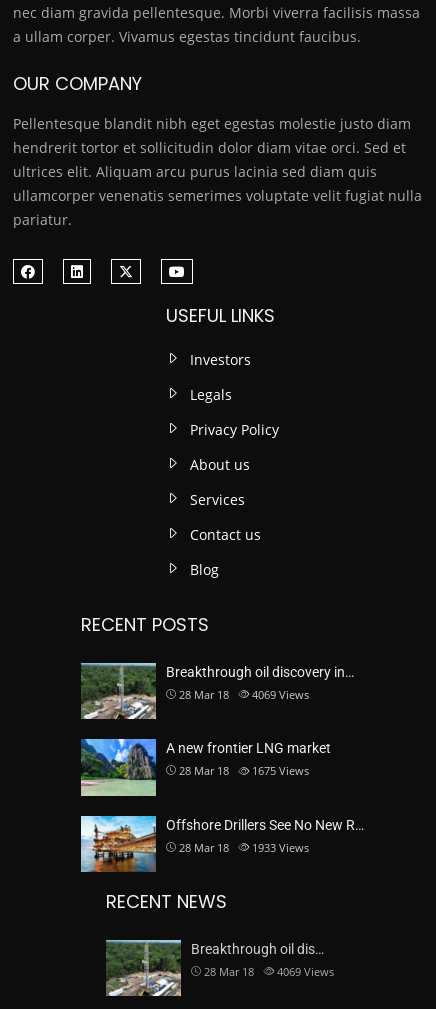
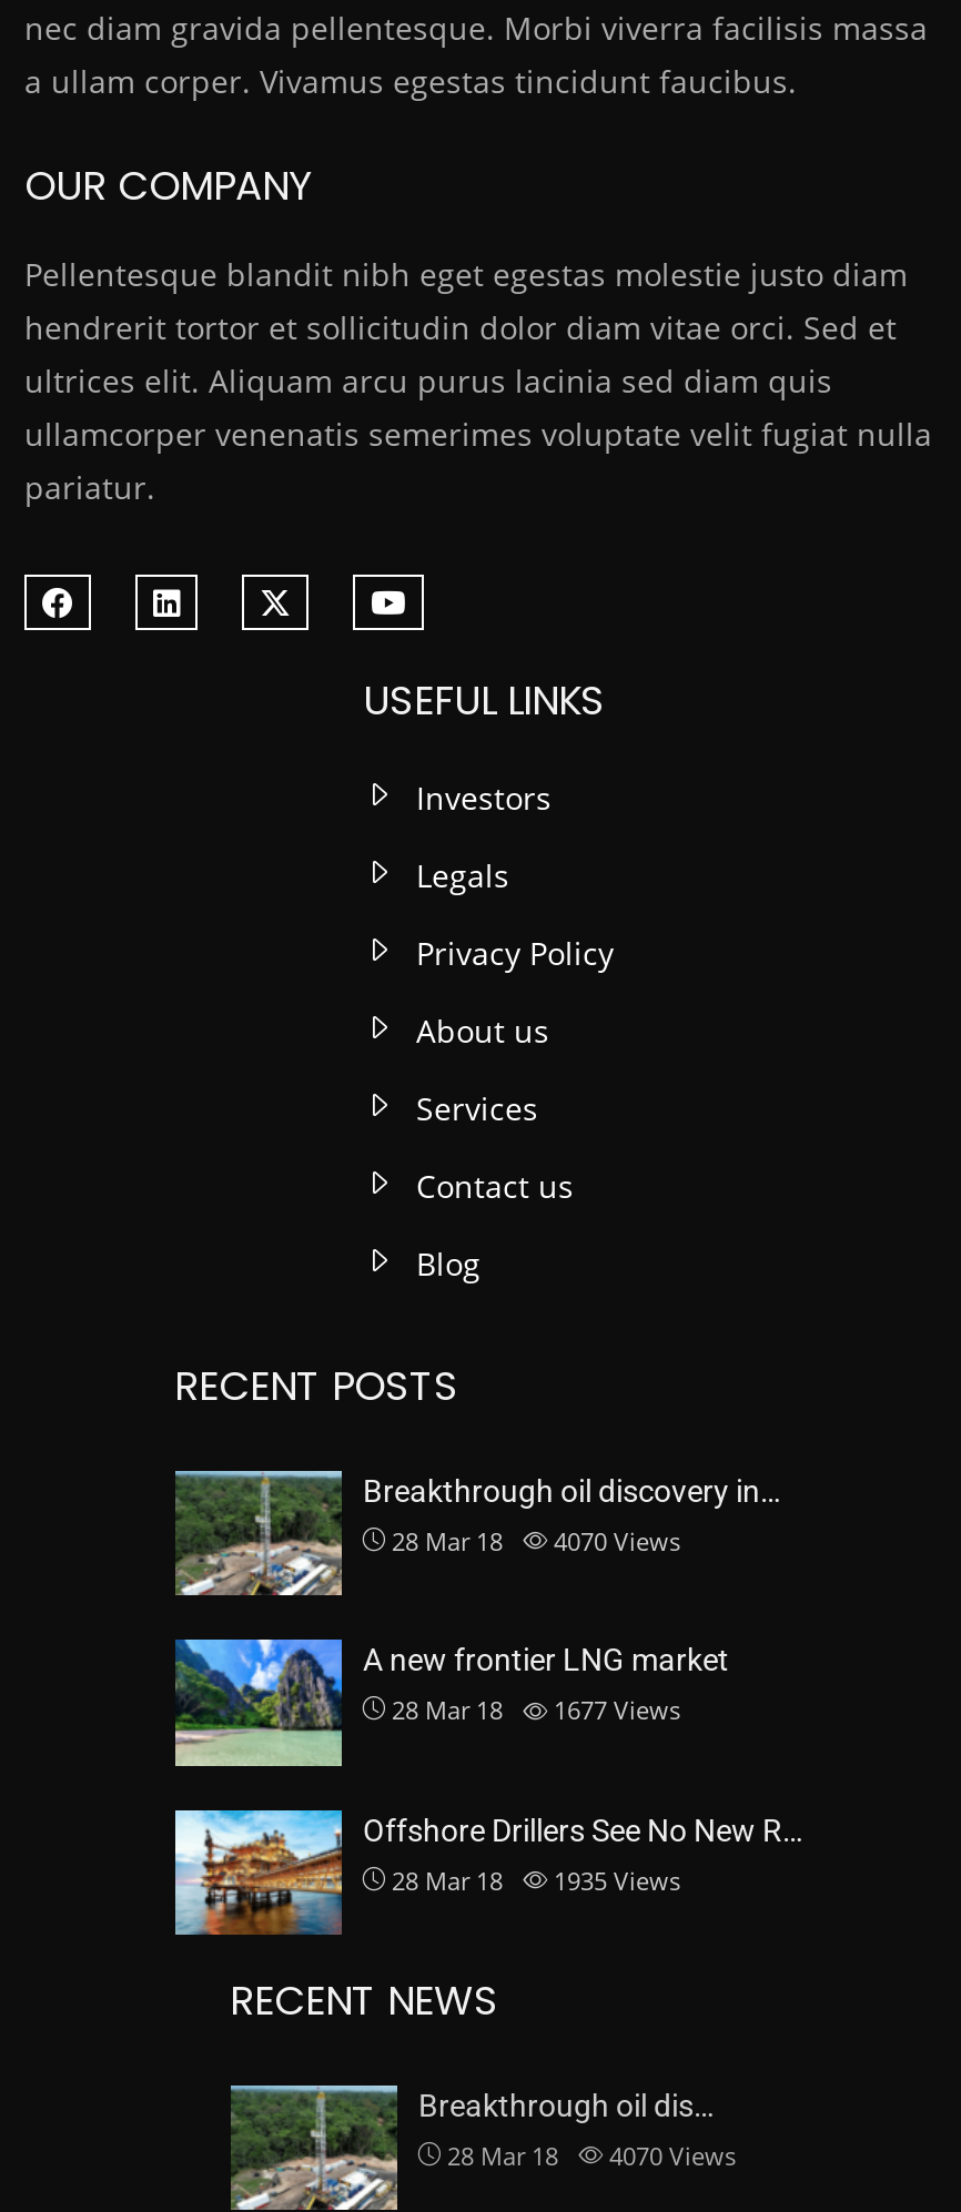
- 28 Mar 18 4069 Views
+ 28 Mar 18 4070 Views

- 28 Mar 18 1675 Views
+ 28 Mar 18 1677 Views

- 28 Mar 18 1933 Views
+ 28 Mar 18 1935 Views

- 28 Mar 18 4069 Views
+ 28 Mar 18 4070 Views
